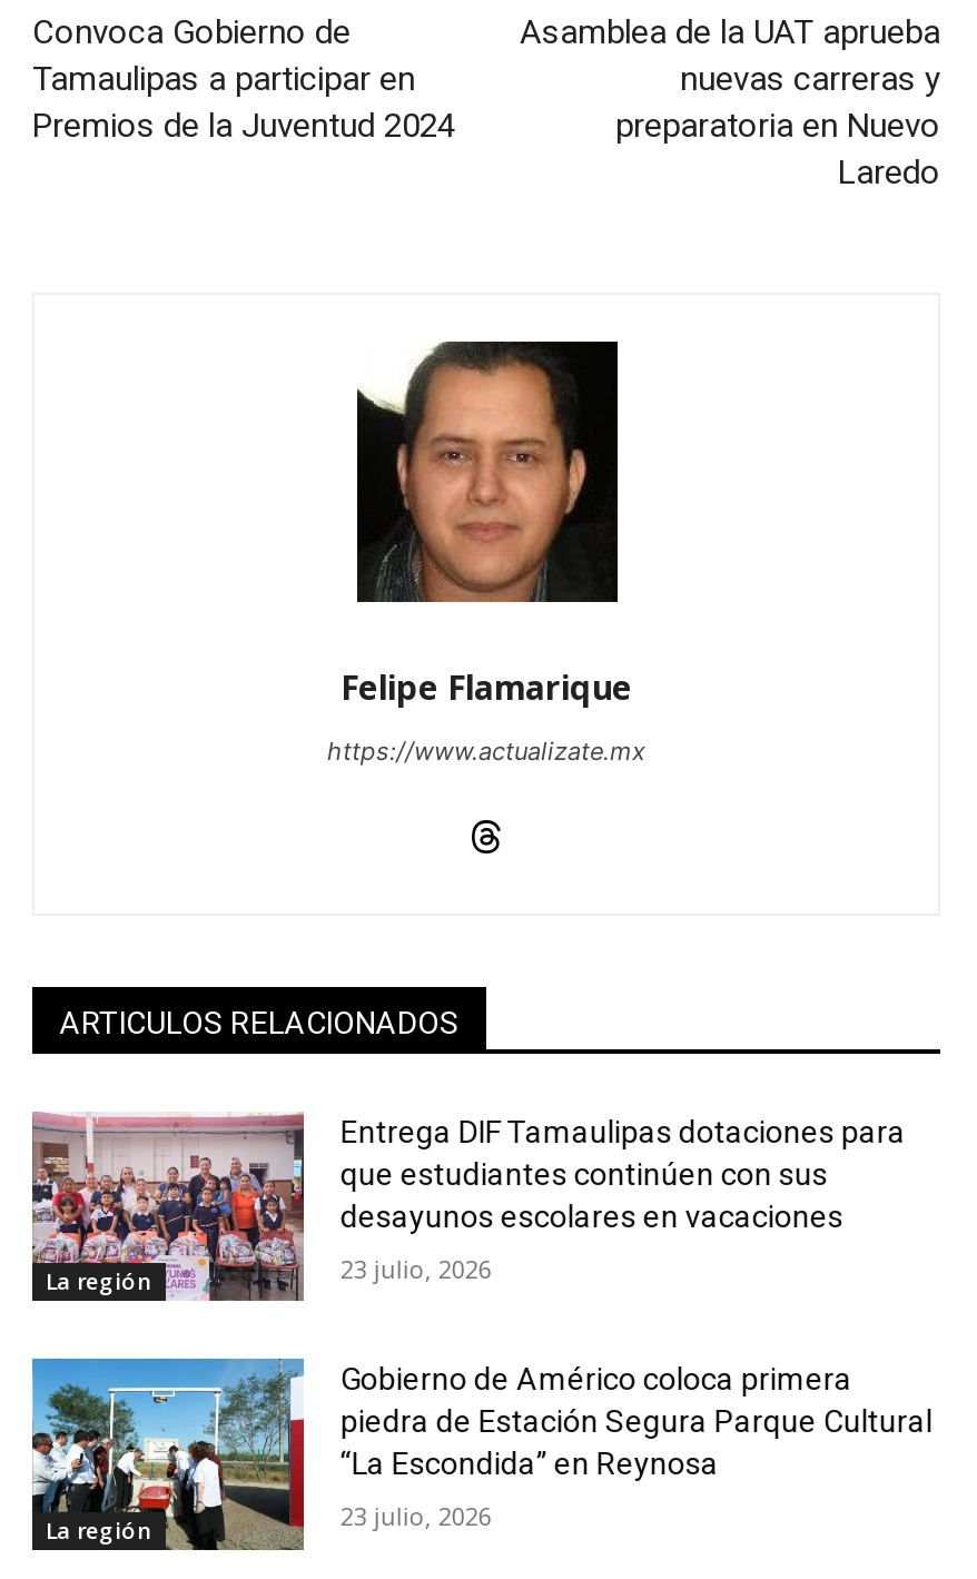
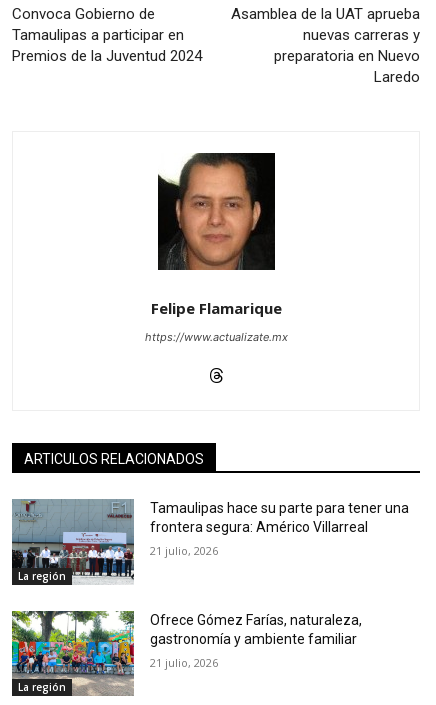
- [image]
- Entrega DIF Tamaulipas dotaciones para
- que estudiantes continúen con sus
- desayunos escolares en vacaciones
+ [image]
+ Tamaulipas hace su parte para tener una
+ frontera segura: Américo Villarreal

- 23 julio, 2026
+ 21 julio, 2026

- [image]
- Gobierno de Américo coloca primera
- piedra de Estación Segura Parque Cultural
- “La Escondida” en Reynosa
+ [image]
+ Ofrece Gómez Farías, naturaleza,
+ gastronomía y ambiente familiar

- 23 julio, 2026
+ 21 julio, 2026
